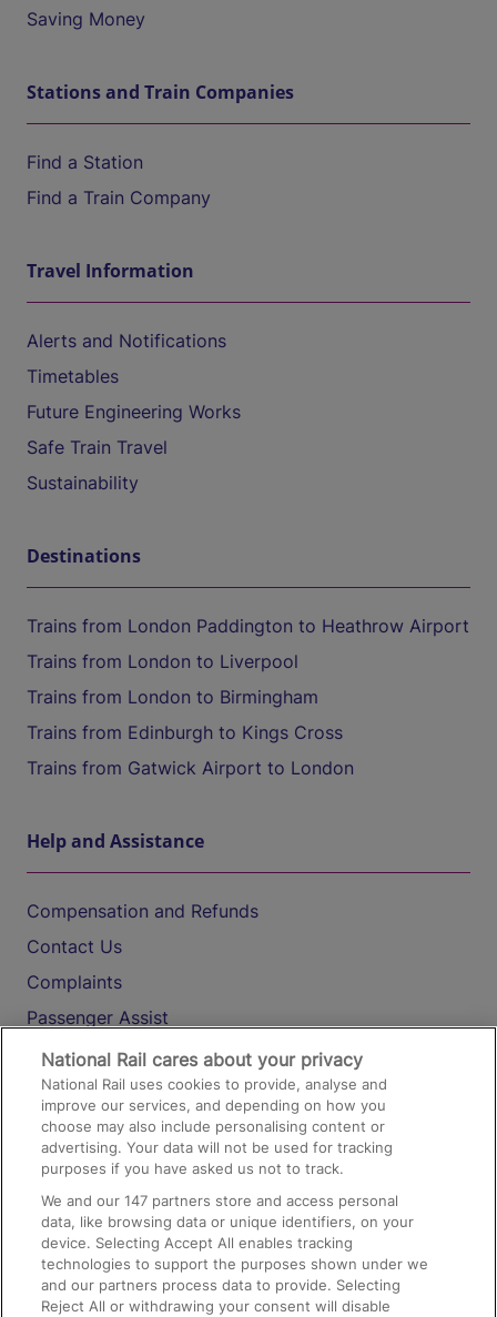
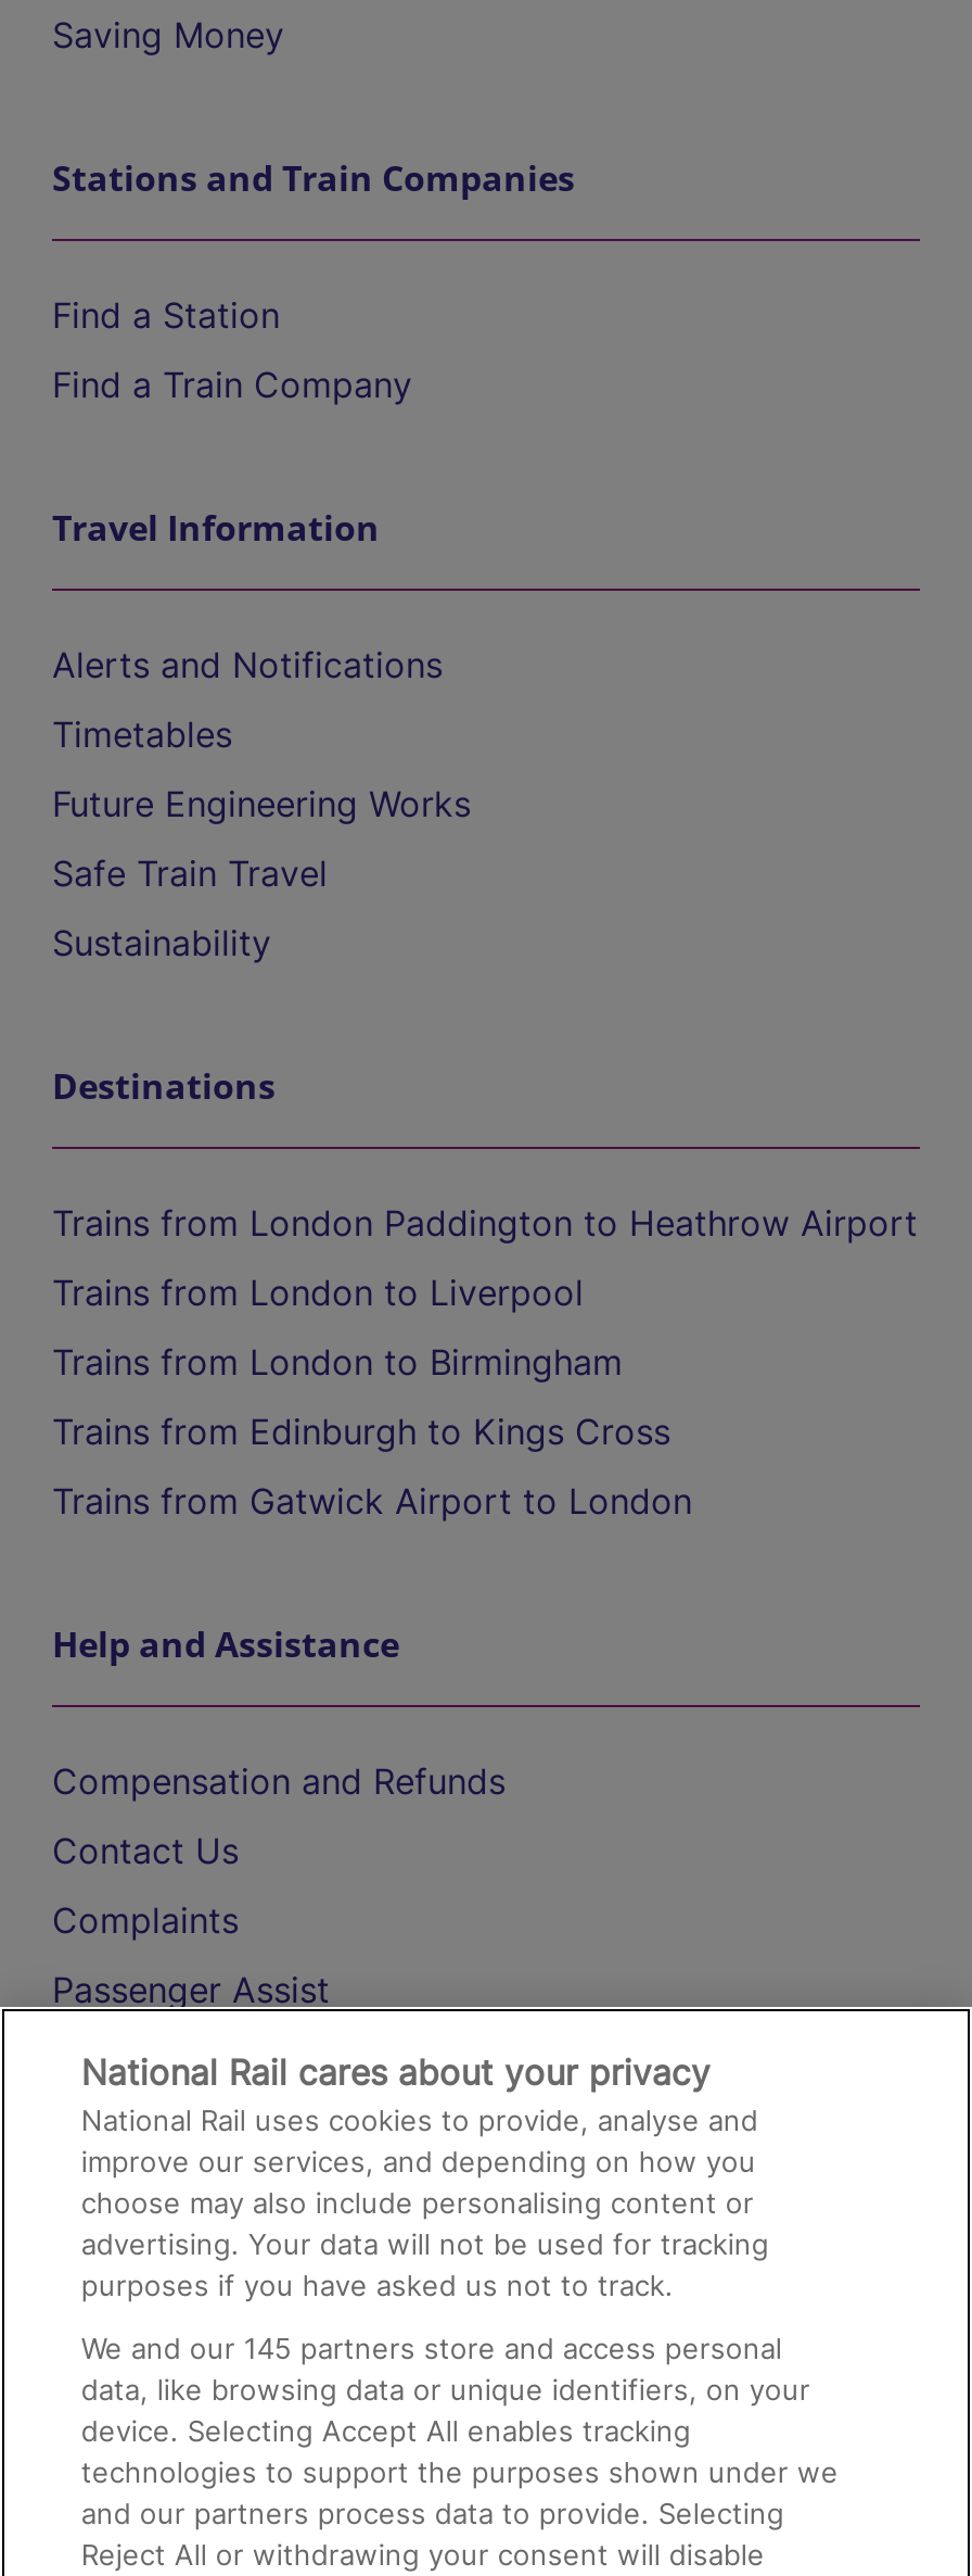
- We and our 147 partners store and access personal
+ We and our 145 partners store and access personal
